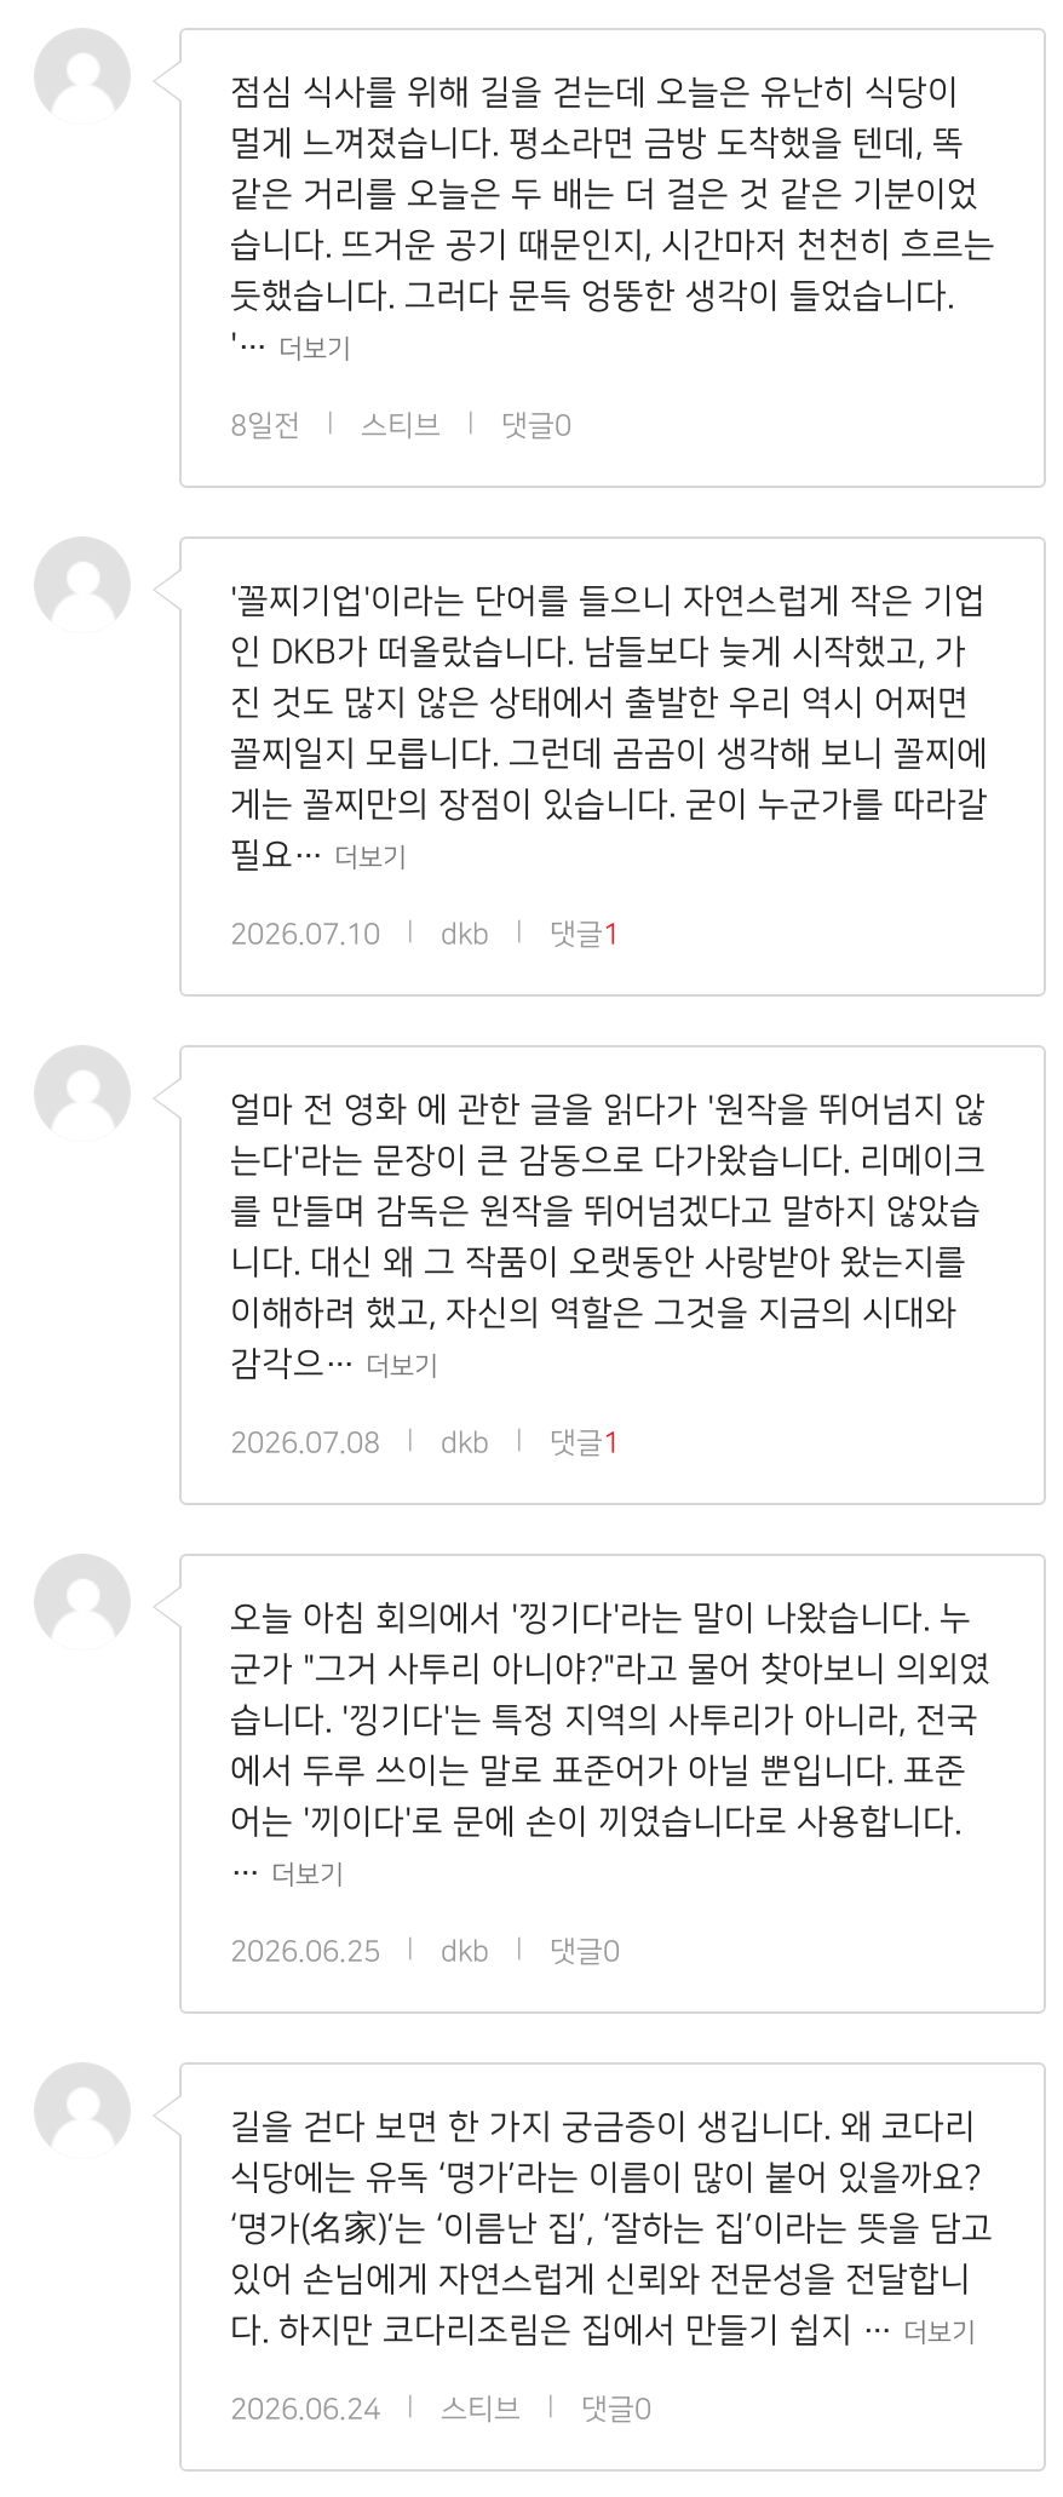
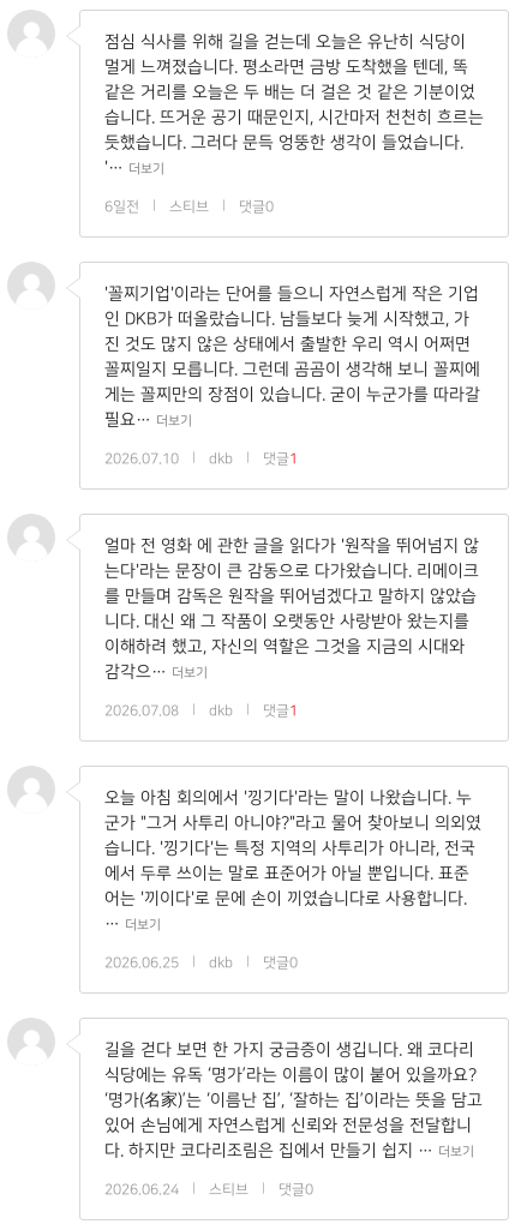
- 8일전
+ 6일전
